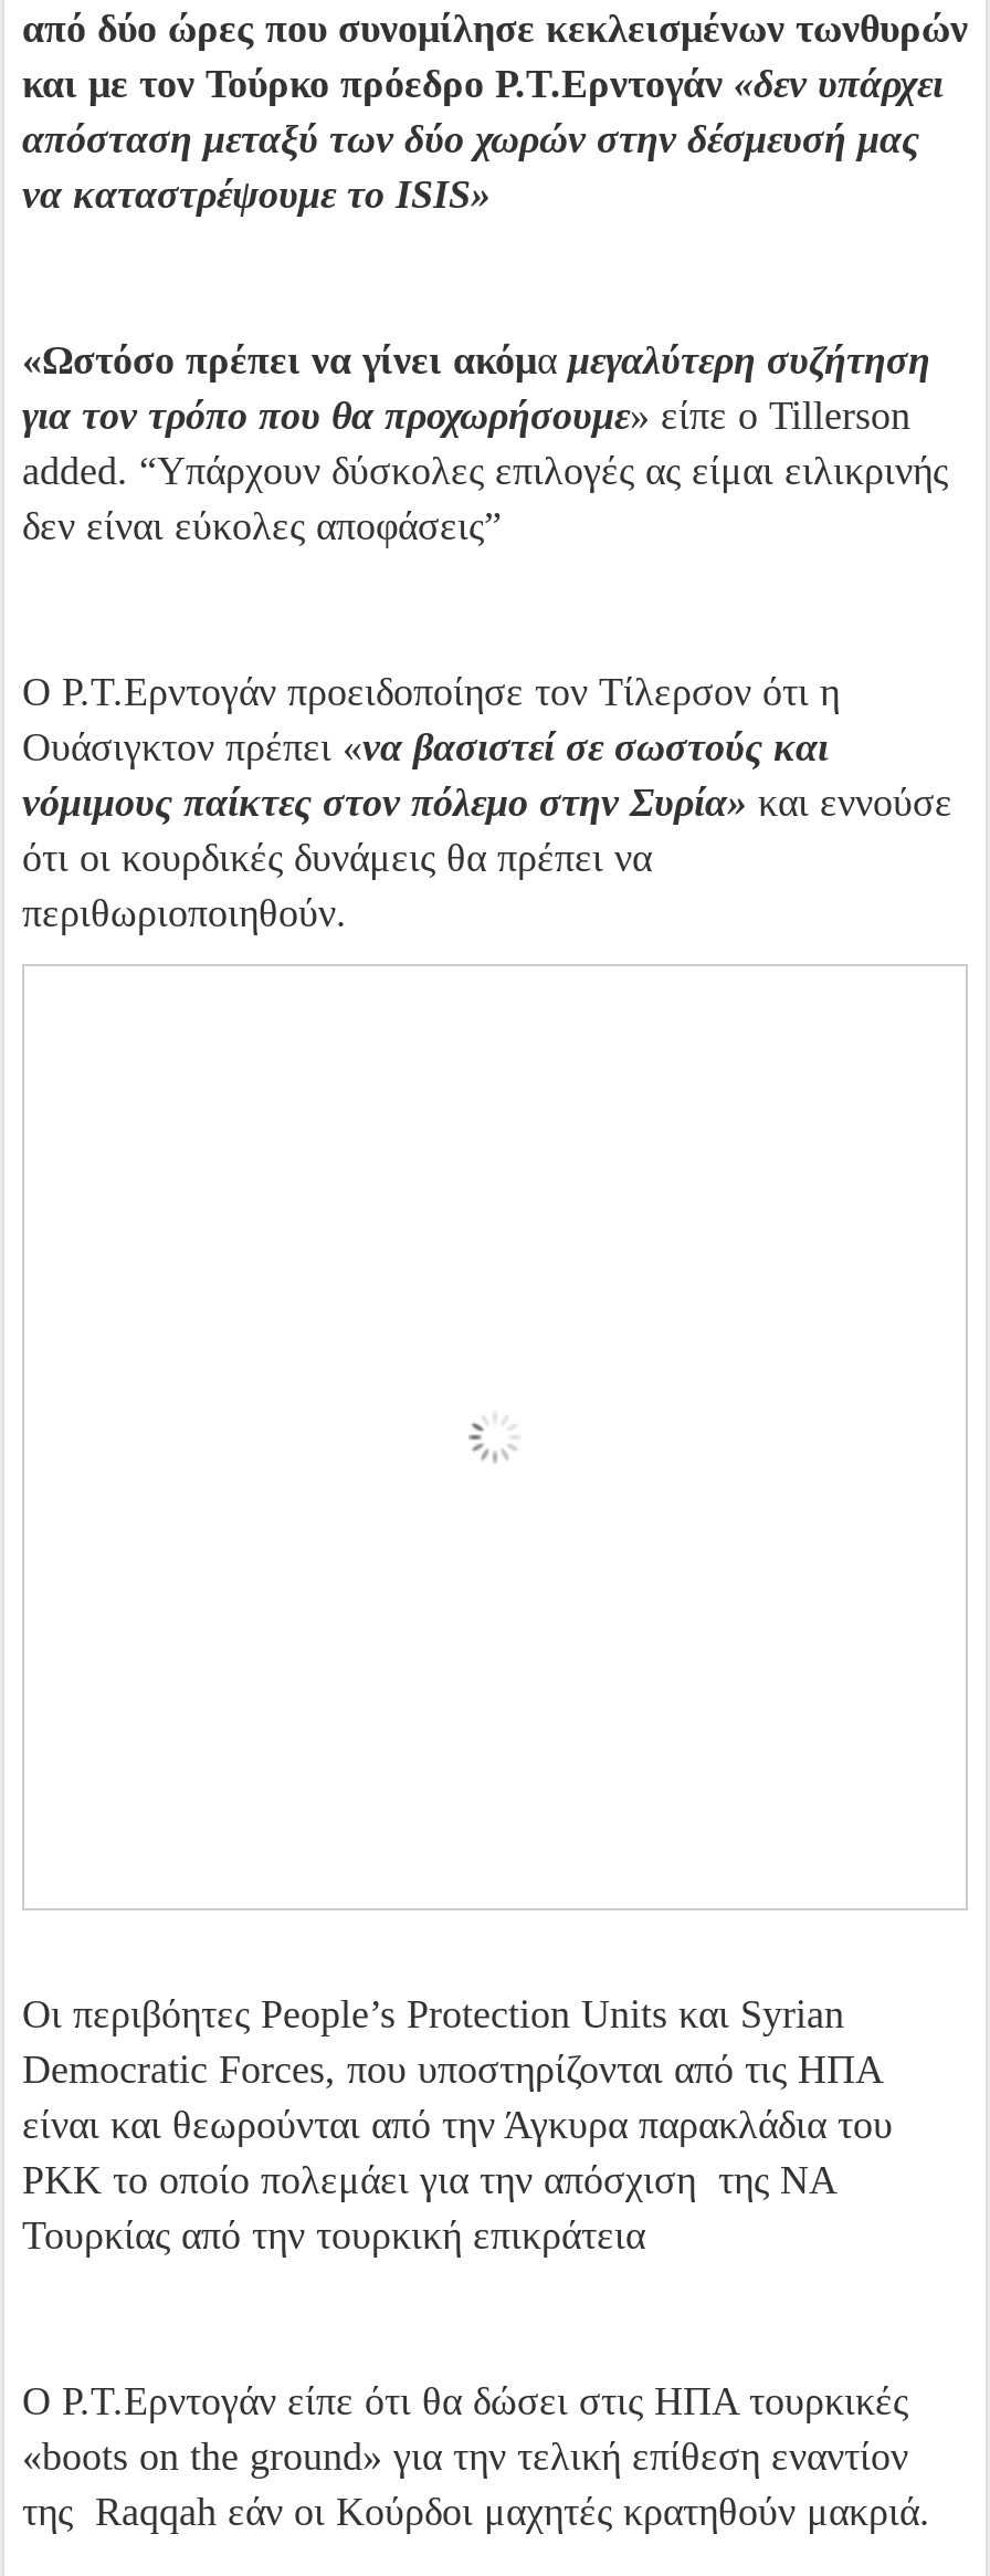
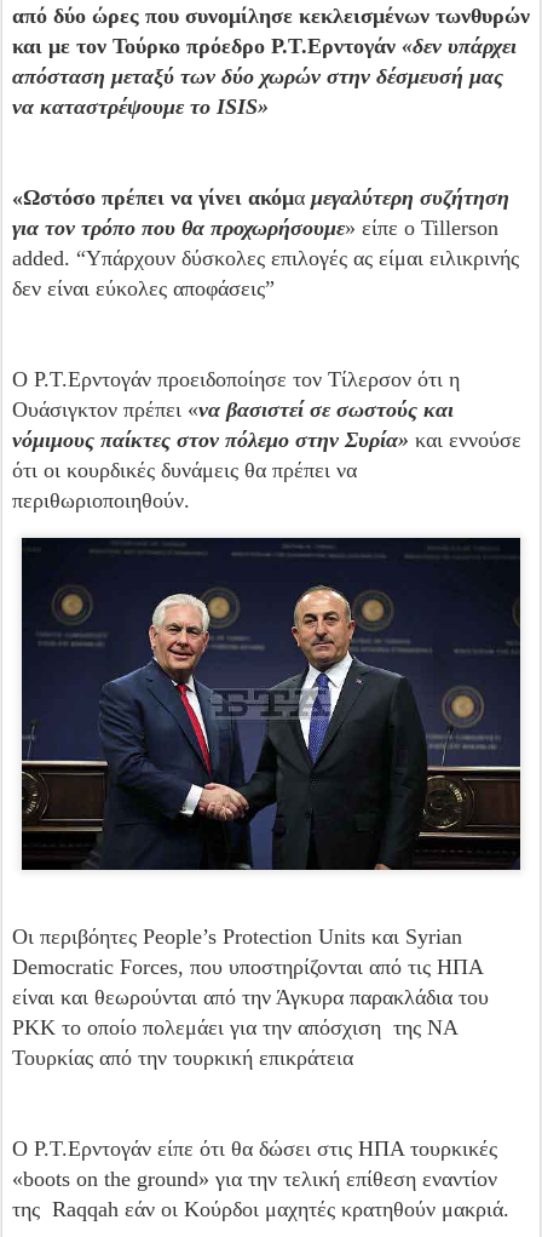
+ [image]
